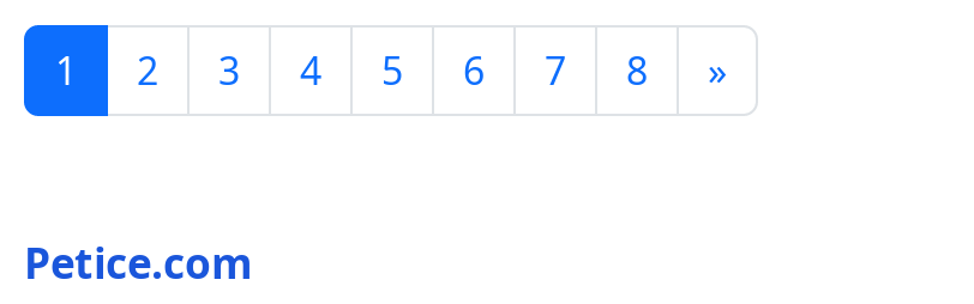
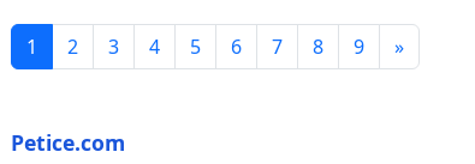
+ 9
